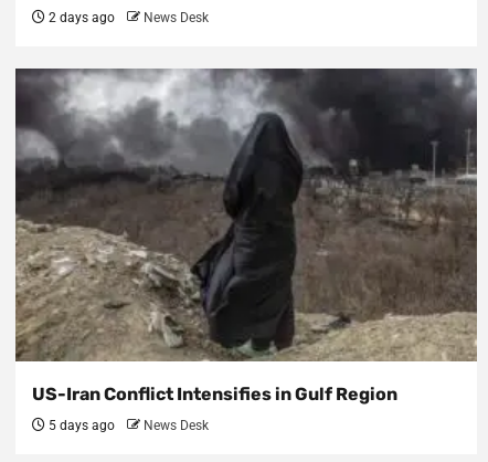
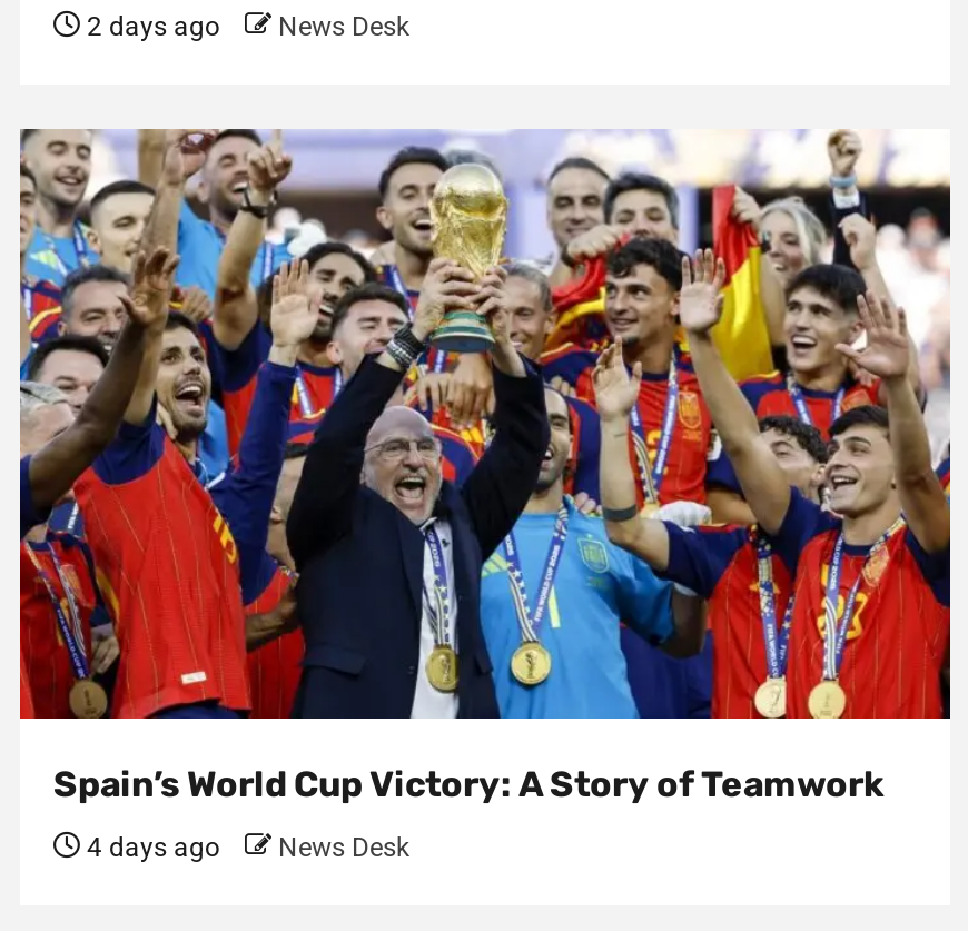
- [image]
- US-Iran Conflict Intensifies in Gulf Region
+ [image]
+ Spain’s World Cup Victory: A Story of Teamwork

- 5 days ago News Desk
+ 4 days ago News Desk
